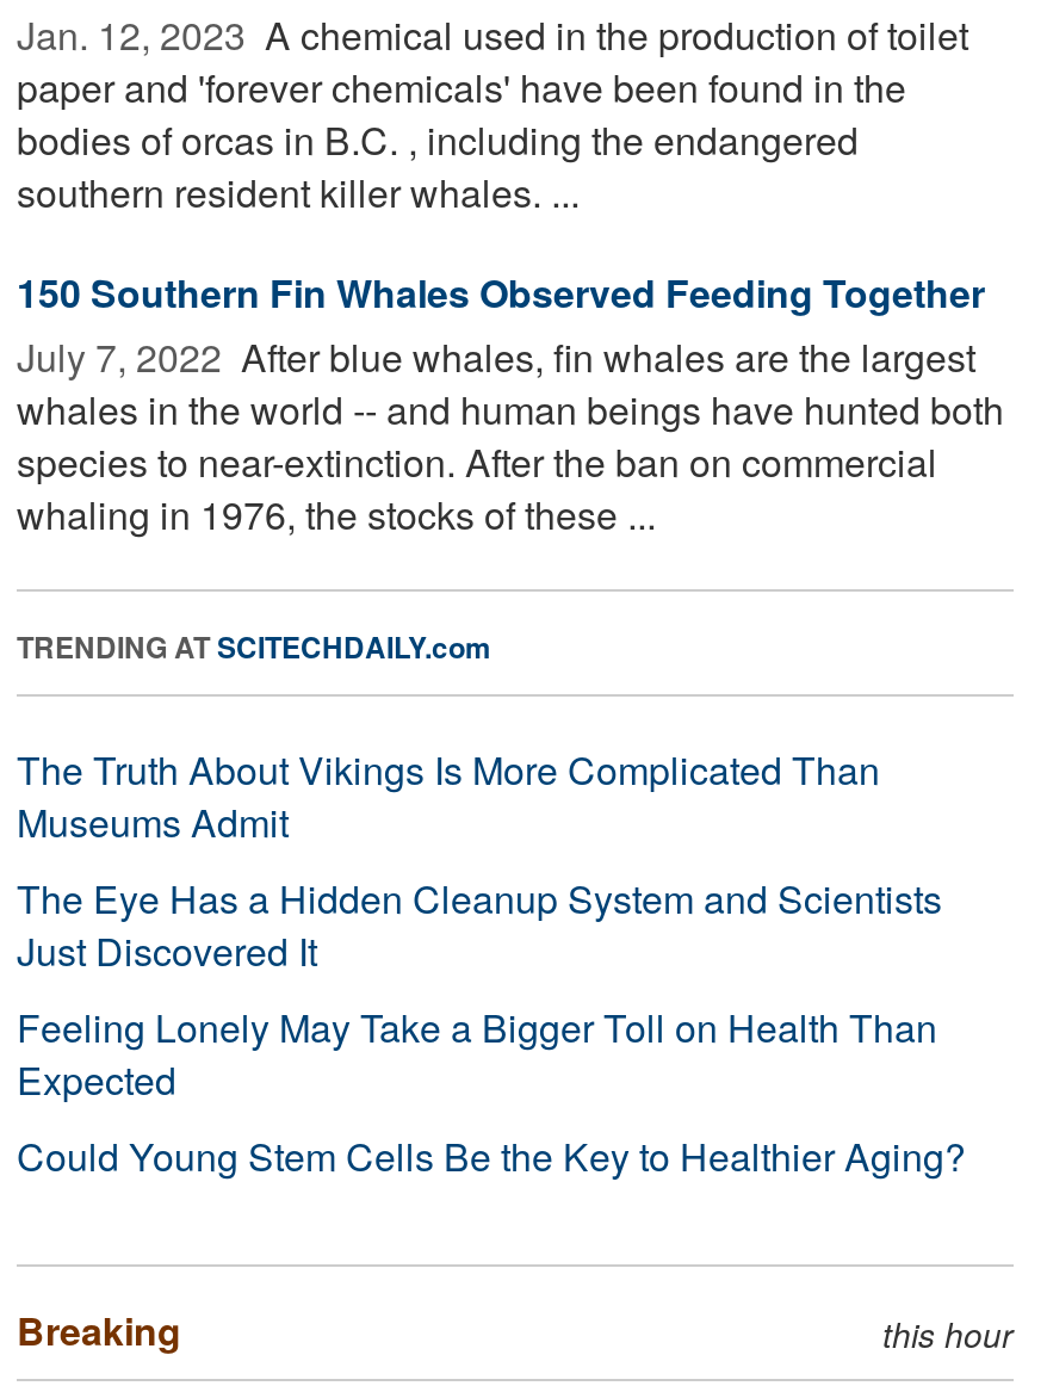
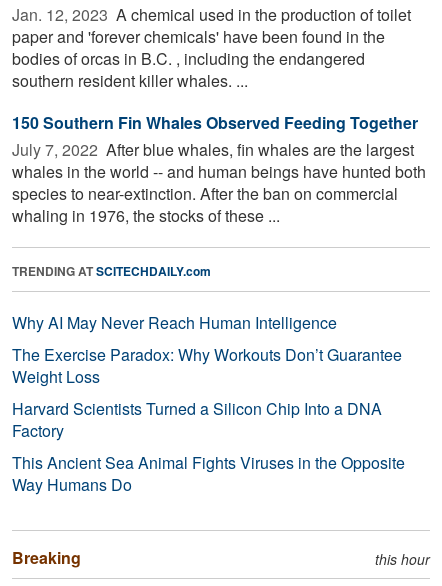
- The Truth About Vikings Is More Complicated Than
- Museums Admit
- The Eye Has a Hidden Cleanup System and Scientists
- Just Discovered It
- Feeling Lonely May Take a Bigger Toll on Health Than
- Expected
- Could Young Stem Cells Be the Key to Healthier Aging?
+ Why AI May Never Reach Human Intelligence
+ The Exercise Paradox: Why Workouts Don’t Guarantee
+ Weight Loss
+ Harvard Scientists Turned a Silicon Chip Into a DNA
+ Factory
+ This Ancient Sea Animal Fights Viruses in the Opposite
+ Way Humans Do
